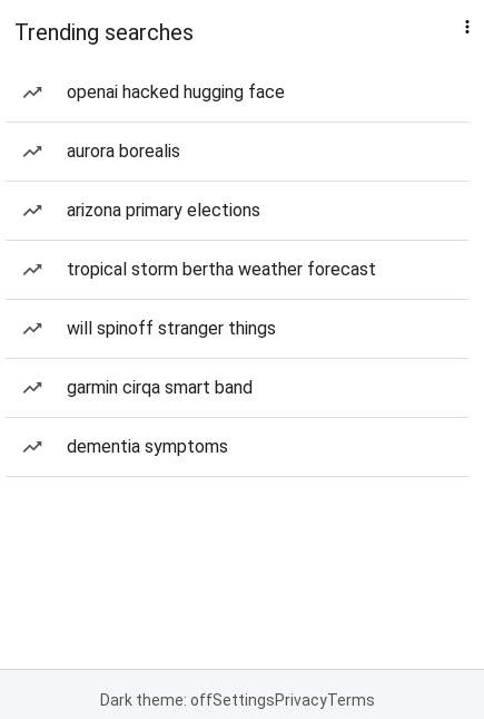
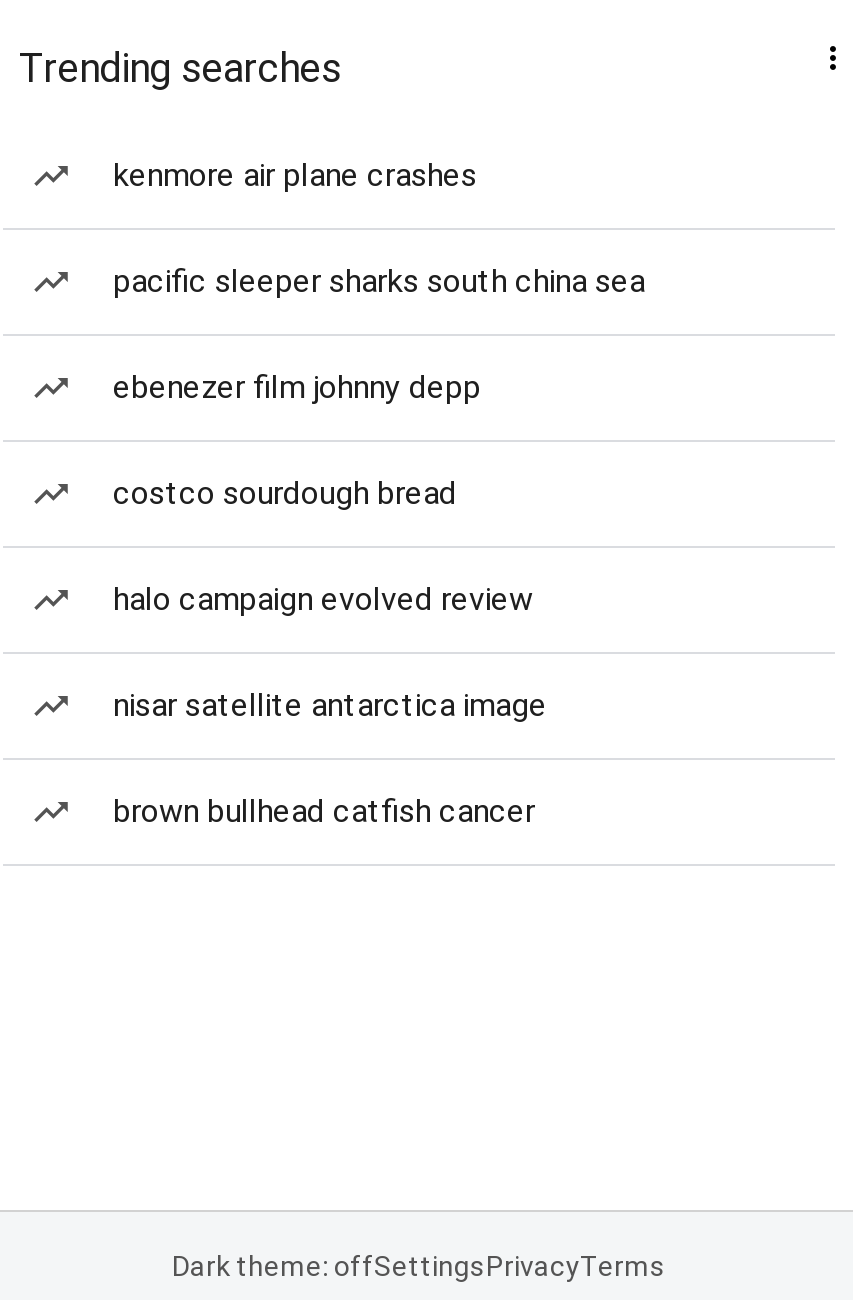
- openai hacked hugging face
+ kenmore air plane crashes

- aurora borealis
+ pacific sleeper sharks south china sea

- arizona primary elections
+ ebenezer film johnny depp

- tropical storm bertha weather forecast
+ costco sourdough bread

- will spinoff stranger things
+ halo campaign evolved review

- garmin cirqa smart band
+ nisar satellite antarctica image

- dementia symptoms
+ brown bullhead catfish cancer
